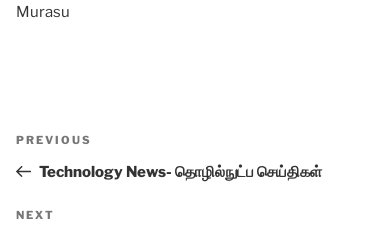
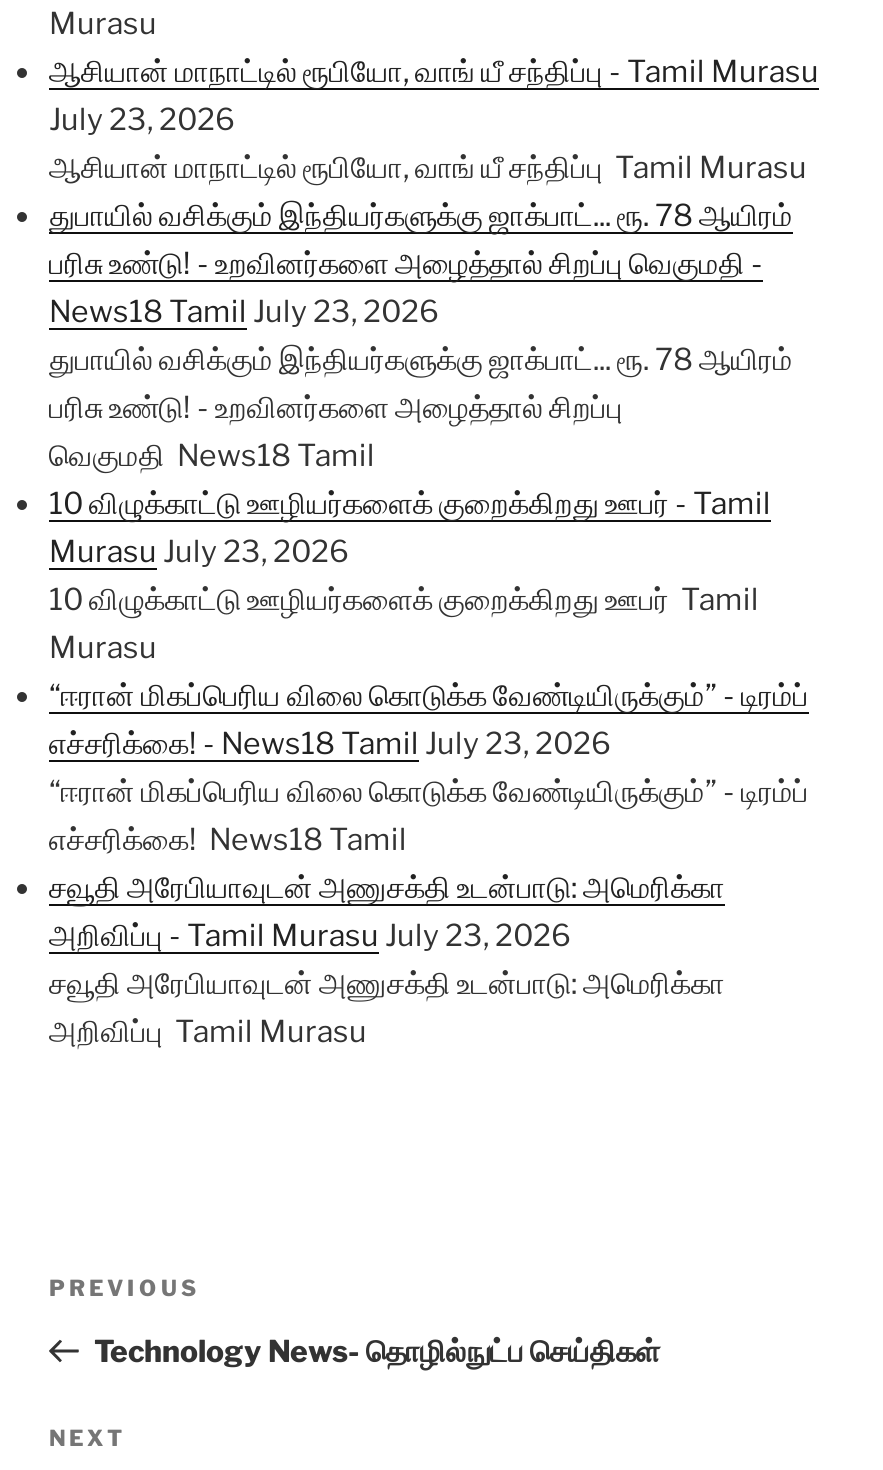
+ ஆசியான் மாநாட்டில் ரூபியோ, வாங் யீ சந்திப்பு - Tamil Murasu
+ July 23, 2026
+ ஆசியான் மாநாட்டில் ரூபியோ, வாங் யீ சந்திப்பு Tamil Murasu
+ துபாயில் வசிக்கும் இந்தியர்களுக்கு ஜாக்பாட்... ரூ. 78 ஆயிரம்
+ பரிசு உண்டு! - உறவினர்களை அழைத்தால் சிறப்பு வெகுமதி -
+ News18 Tamil July 23, 2026
+ துபாயில் வசிக்கும் இந்தியர்களுக்கு ஜாக்பாட்... ரூ. 78 ஆயிரம்
+ பரிசு உண்டு! - உறவினர்களை அழைத்தால் சிறப்பு
+ வெகுமதி News18 Tamil
+ 10 விழுக்காட்டு ஊழியர்களைக் குறைக்கிறது ஊபர் - Tamil
+ Murasu July 23, 2026
+ 10 விழுக்காட்டு ஊழியர்களைக் குறைக்கிறது ஊபர் Tamil
+ Murasu
+ “ஈரான் மிகப்பெரிய விலை கொடுக்க வேண்டியிருக்கும்” - டிரம்ப்
+ எச்சரிக்கை! - News18 Tamil July 23, 2026
+ “ஈரான் மிகப்பெரிய விலை கொடுக்க வேண்டியிருக்கும்” - டிரம்ப்
+ எச்சரிக்கை! News18 Tamil
+ சவூதி அரேபியாவுடன் அணுசக்தி உடன்பாடு: அமெரிக்கா
+ அறிவிப்பு - Tamil Murasu July 23, 2026
+ சவூதி அரேபியாவுடன் அணுசக்தி உடன்பாடு: அமெரிக்கா
+ அறிவிப்பு Tamil Murasu
